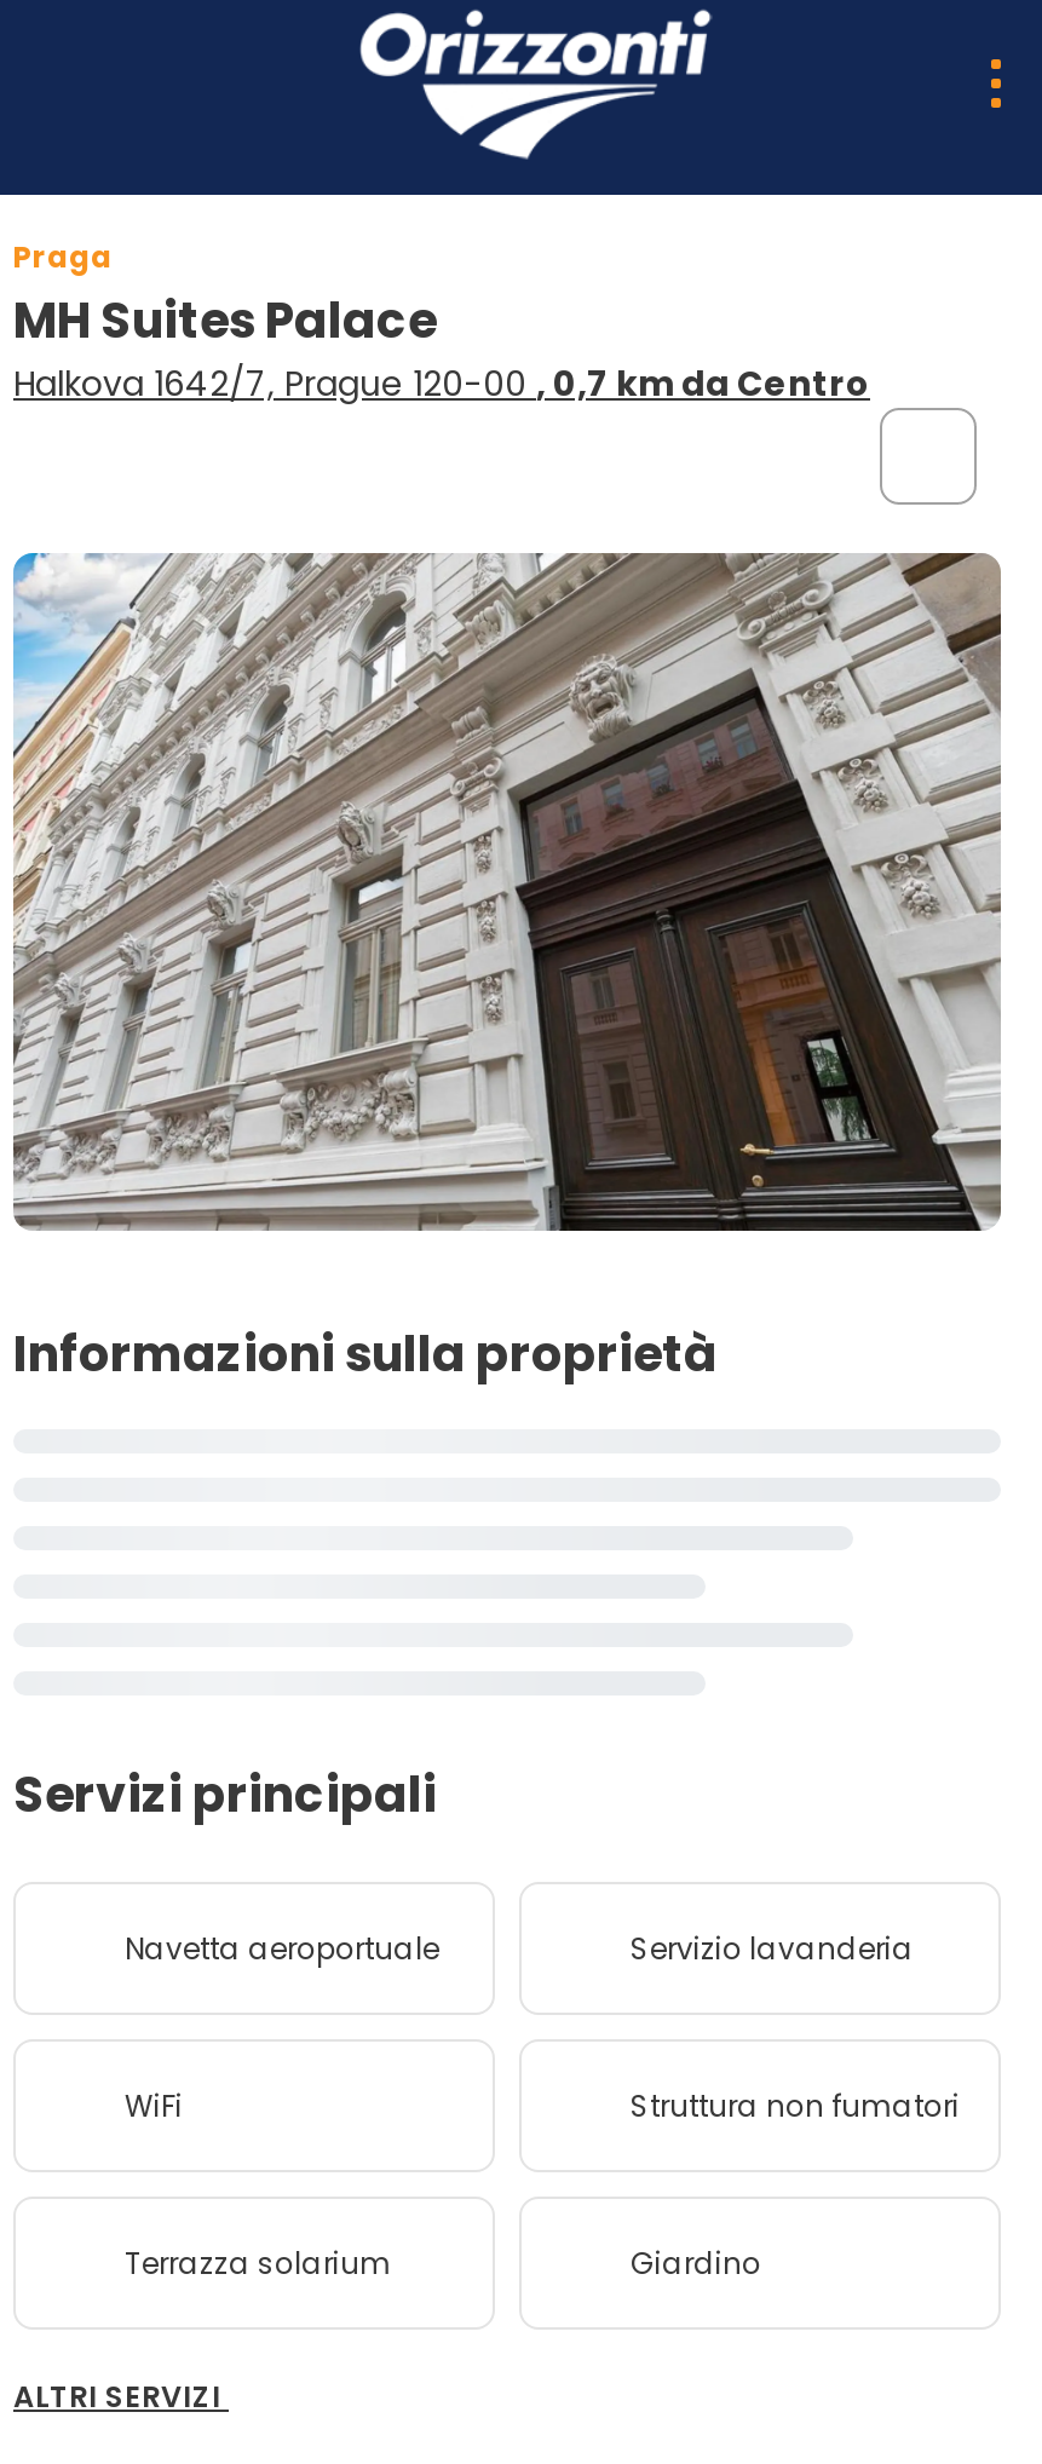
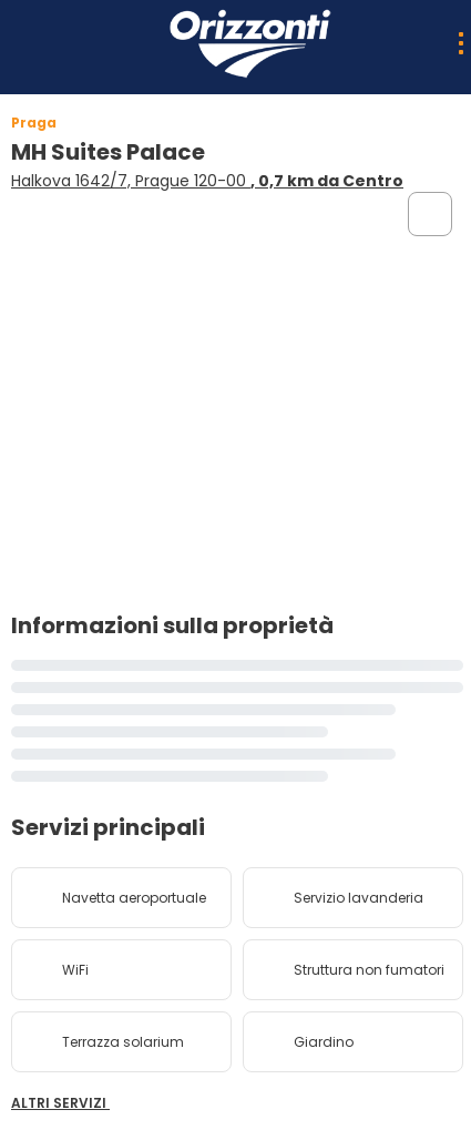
- [image]
